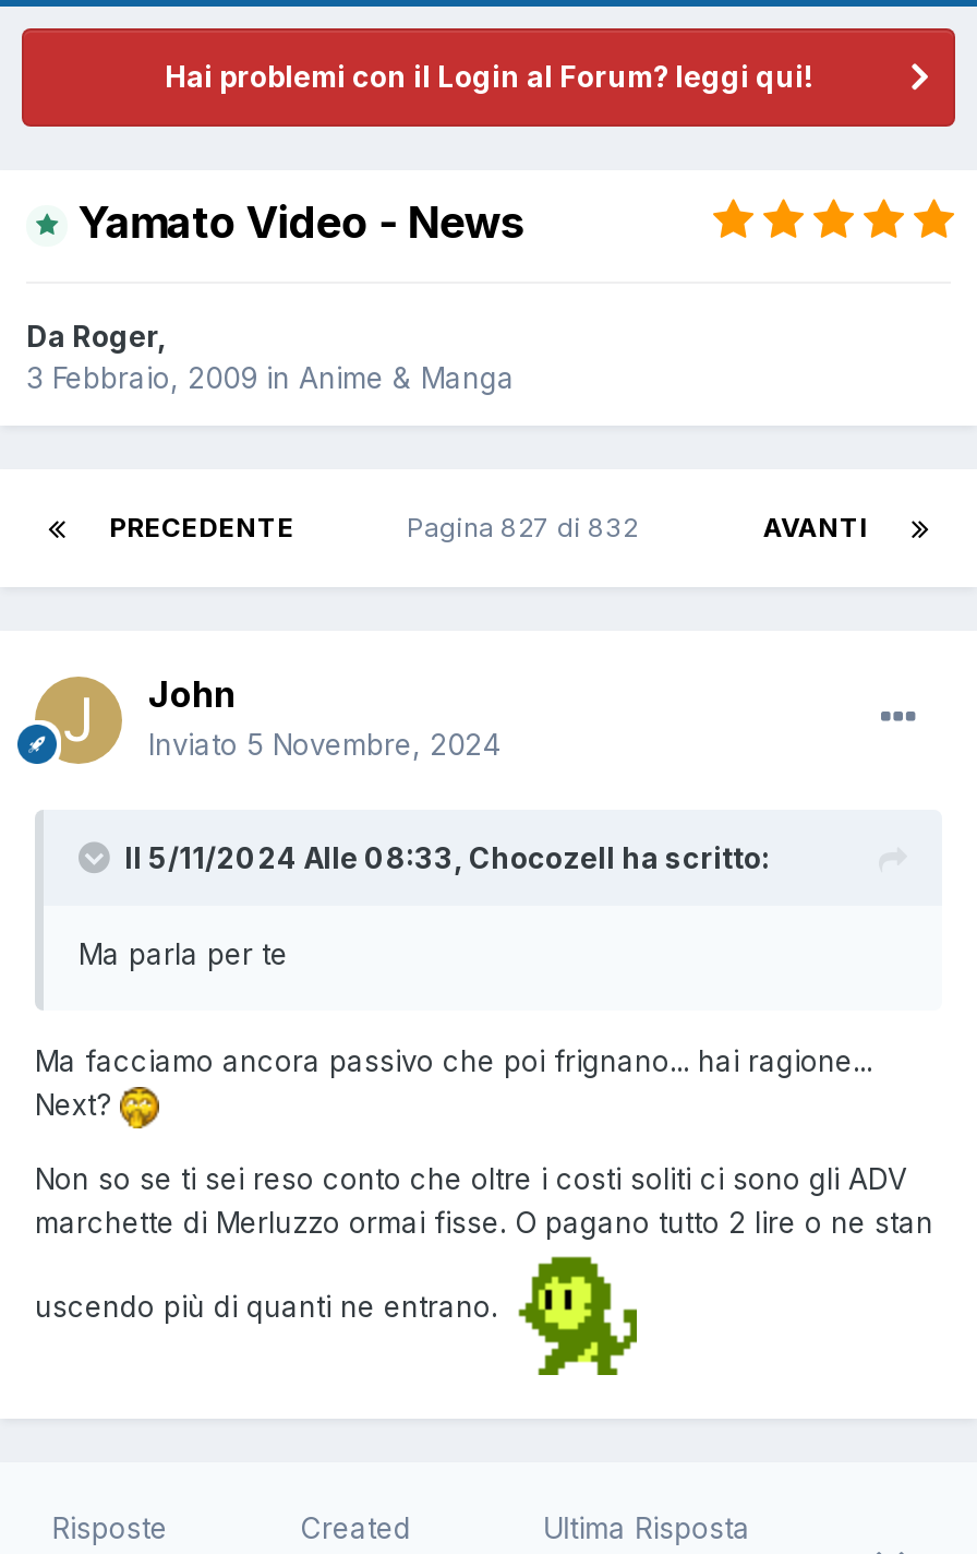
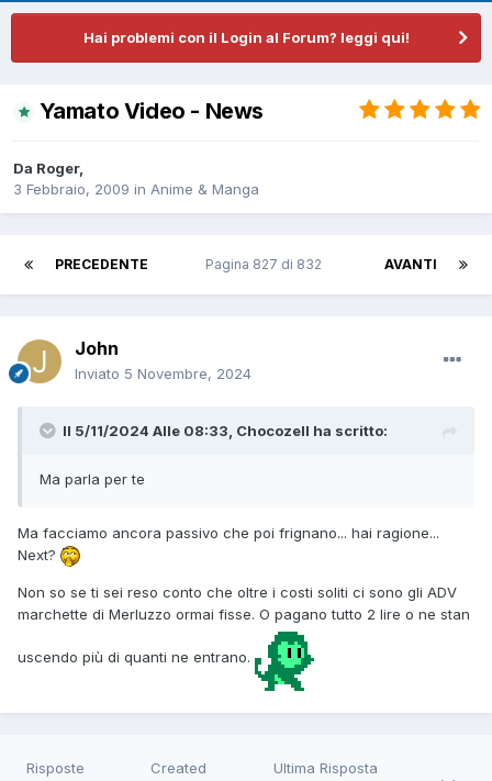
- [image]
+ [image]
